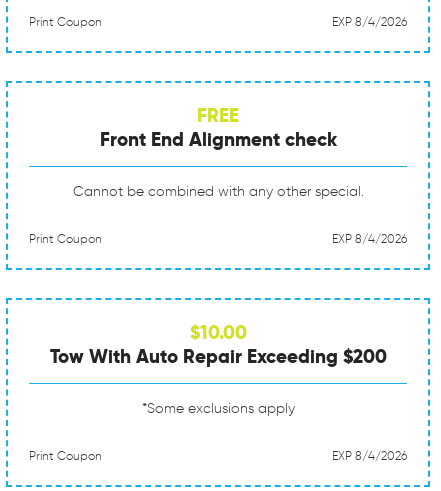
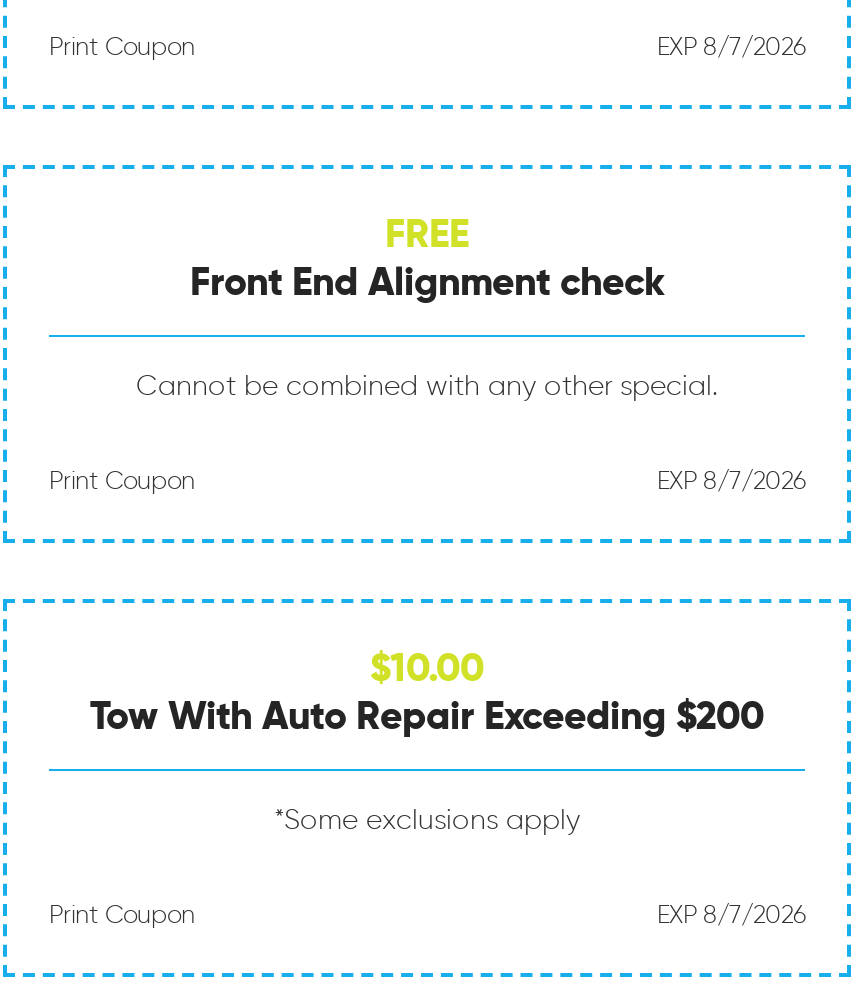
- EXP 8/4/2026
+ EXP 8/7/2026

- EXP 8/4/2026
+ EXP 8/7/2026

- EXP 8/4/2026
+ EXP 8/7/2026
